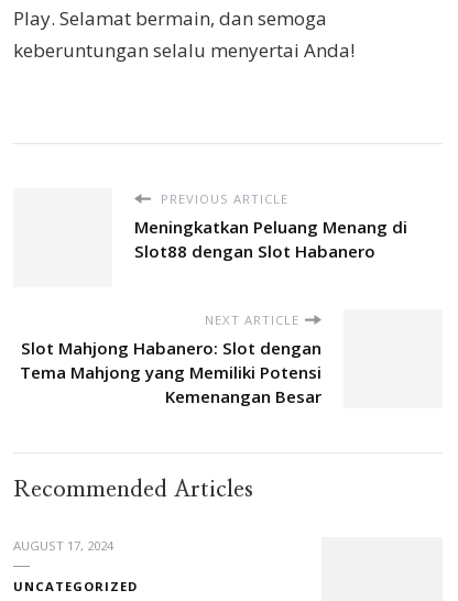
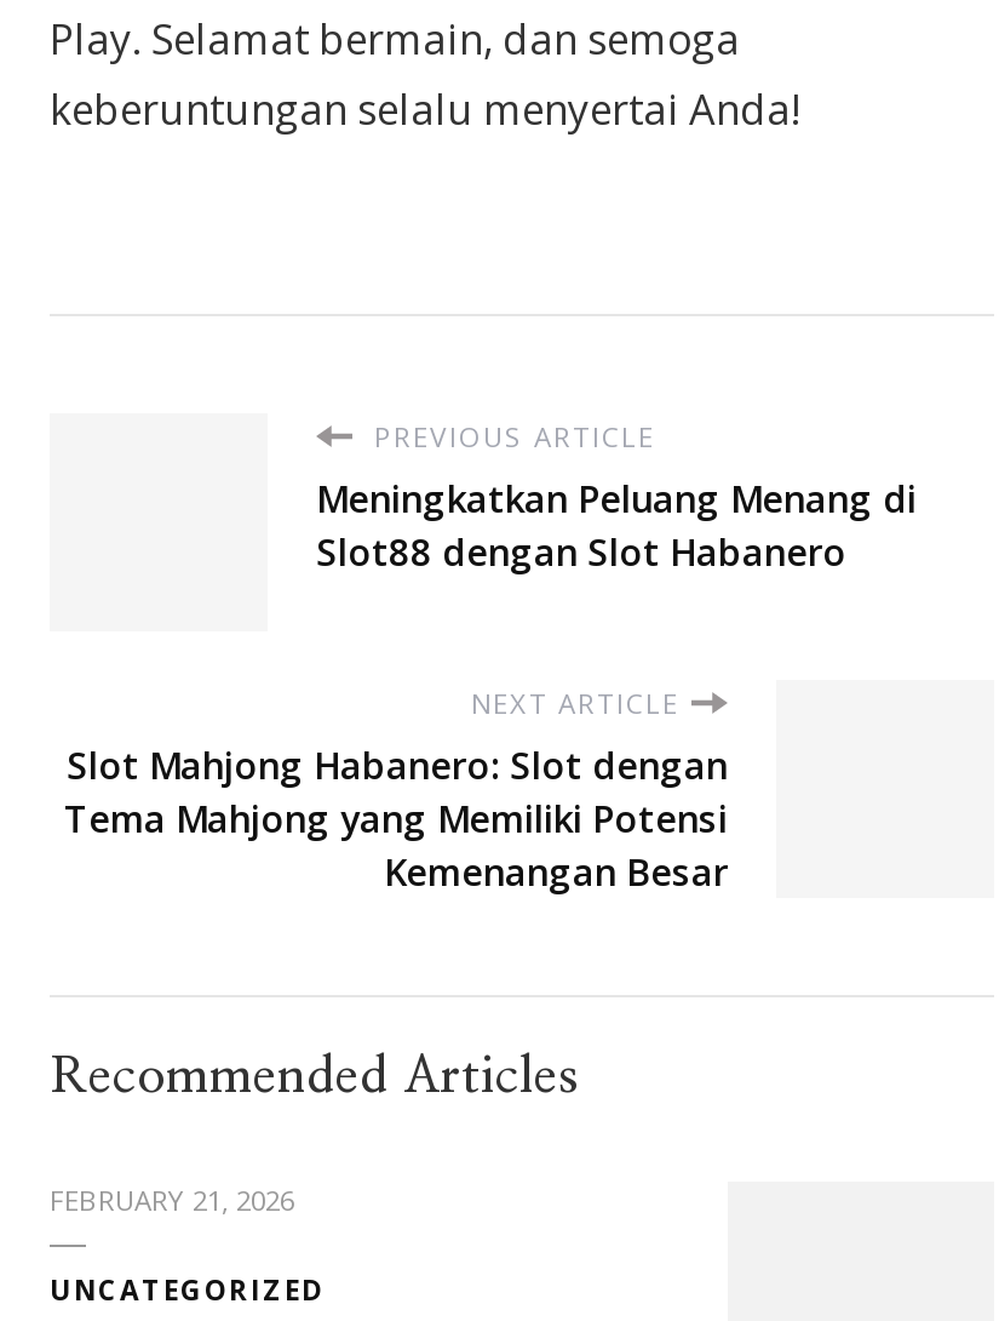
- AUGUST 17, 2024
+ FEBRUARY 21, 2026
